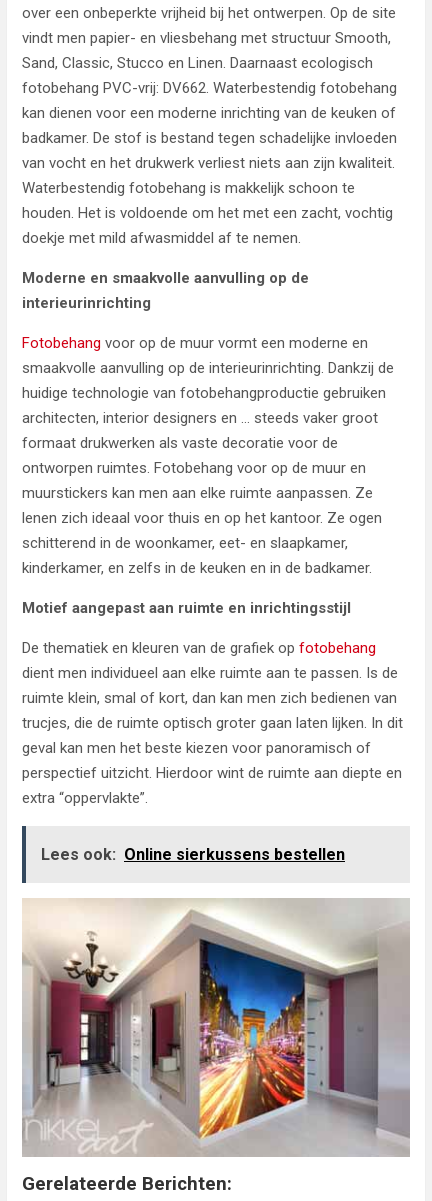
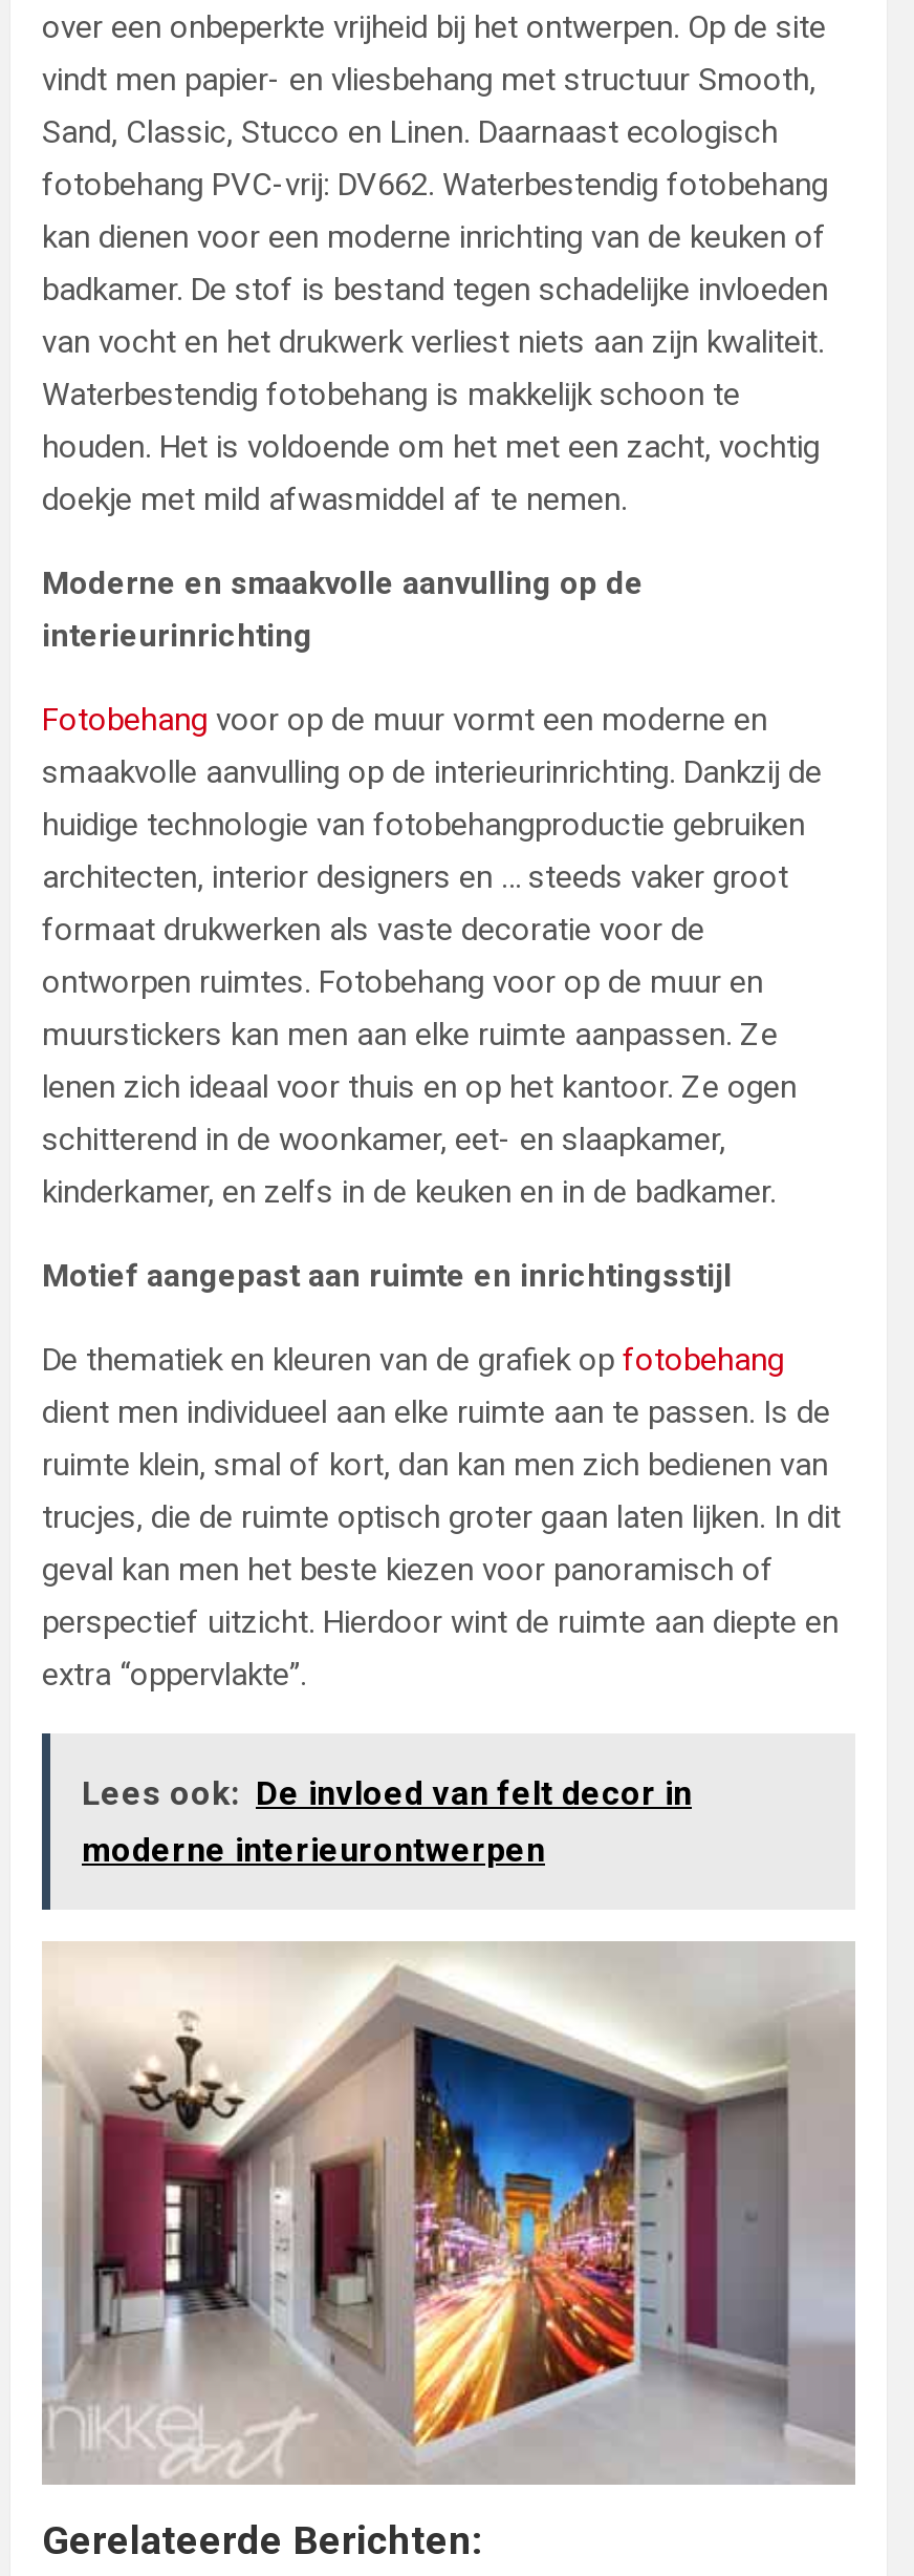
- Lees ook: Online sierkussens bestellen
+ Lees ook: De invloed van felt decor in
+ moderne interieurontwerpen
